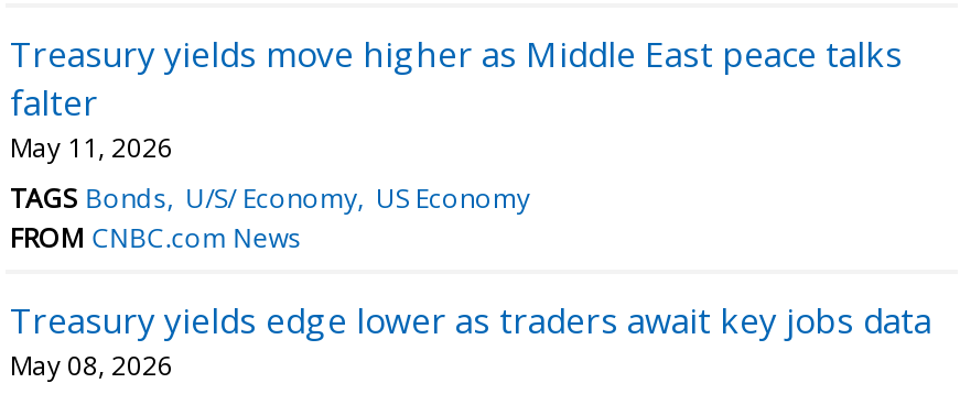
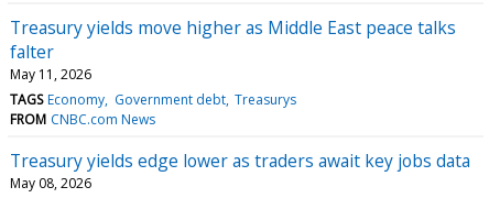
- TAGS Bonds U/S/ Economy US Economy
+ TAGS Economy Government debt Treasurys
